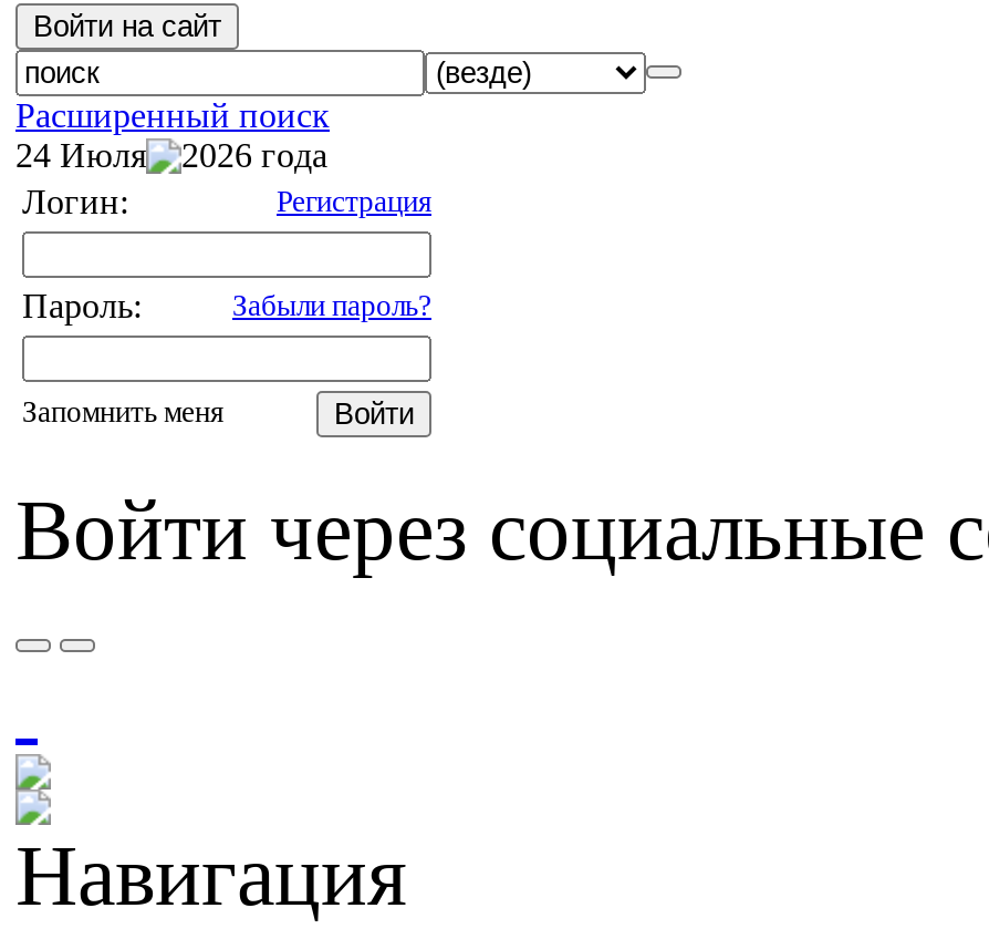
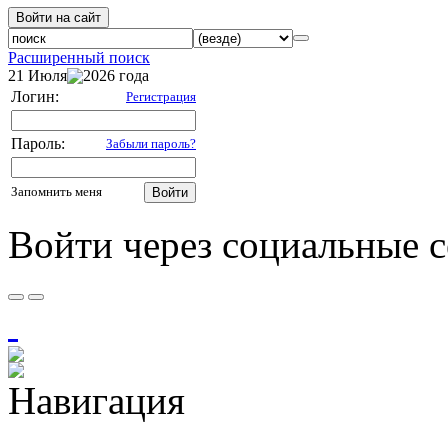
- 24 Июля 2026 года
+ 21 Июля 2026 года
